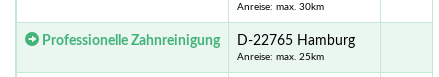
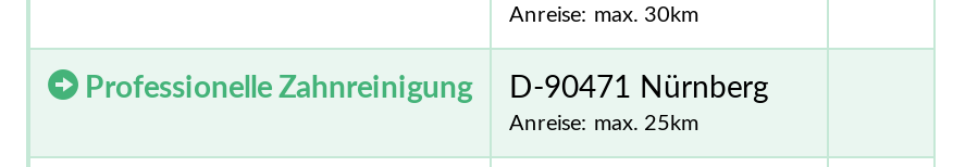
- Professionelle Zahnreinigung D-22765 Hamburg
+ Professionelle Zahnreinigung D-90471 Nürnberg
